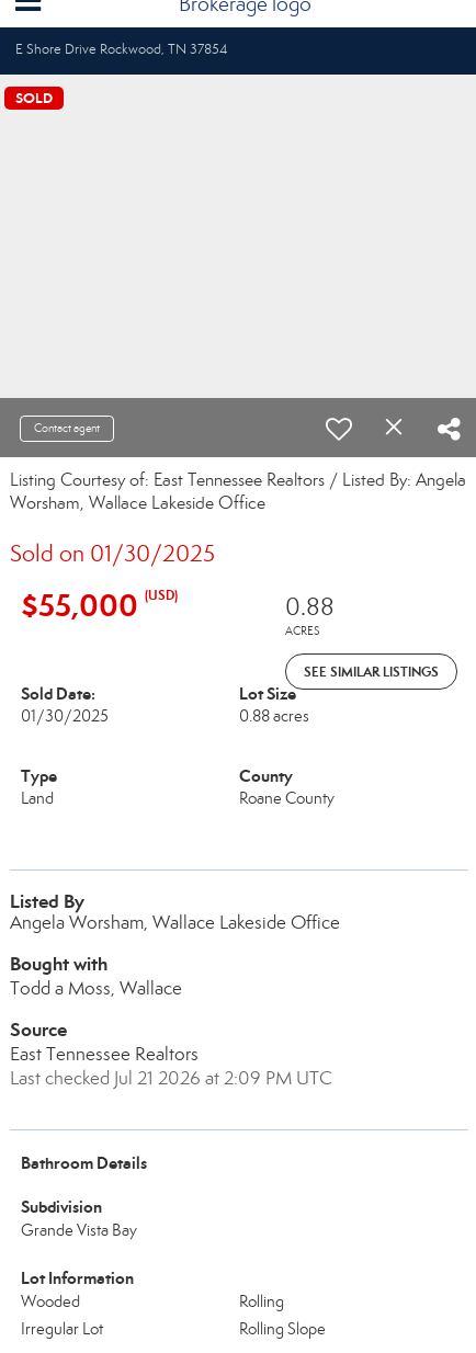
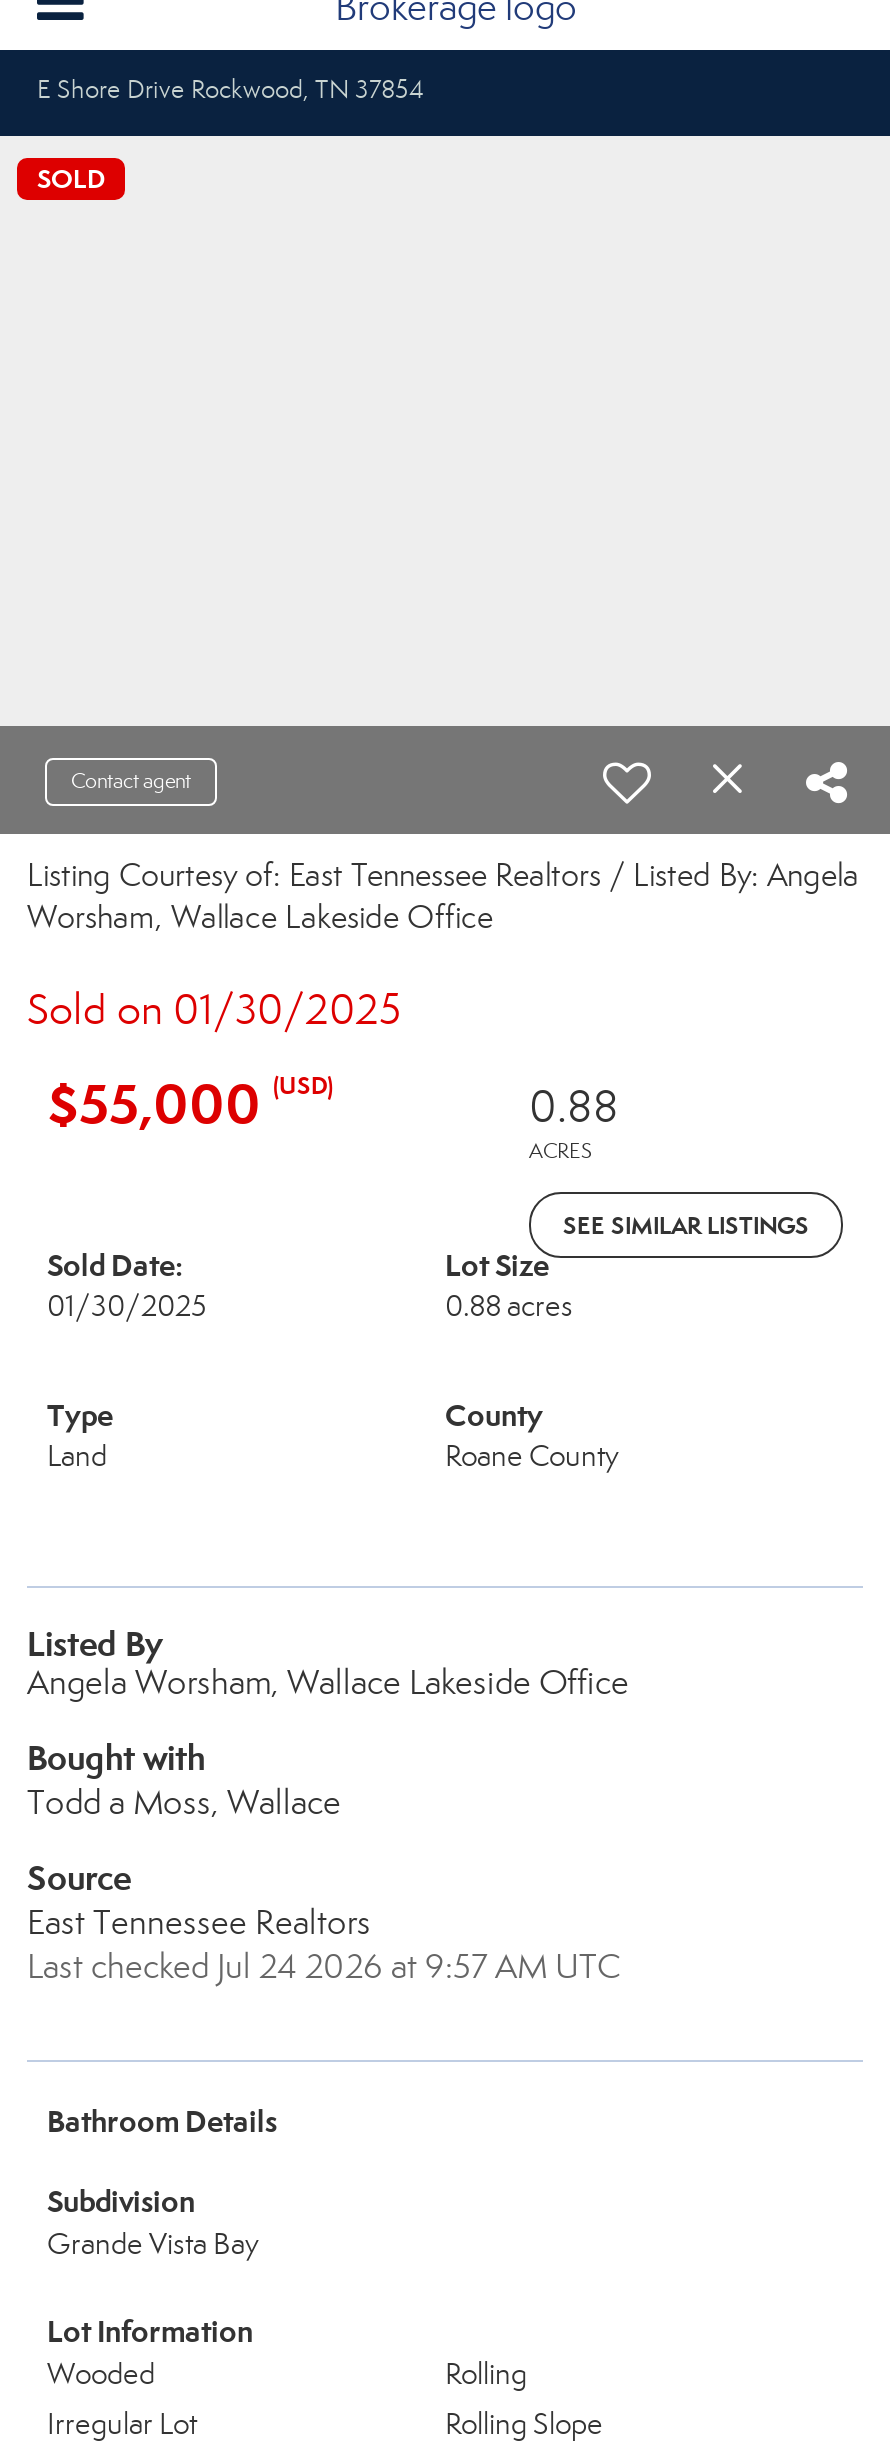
- Last checked Jul 21 2026 at 2:09 PM UTC
+ Last checked Jul 24 2026 at 9:57 AM UTC
